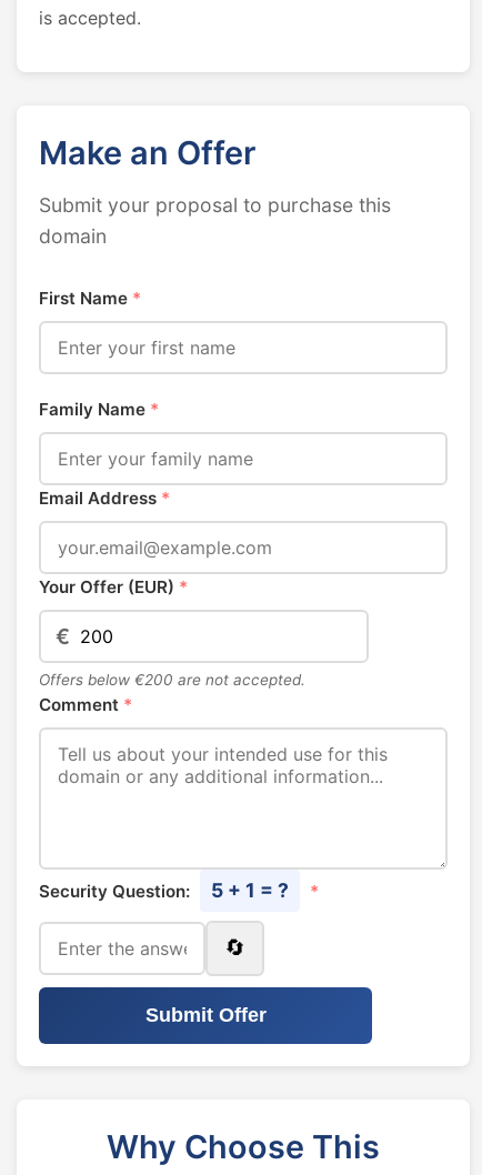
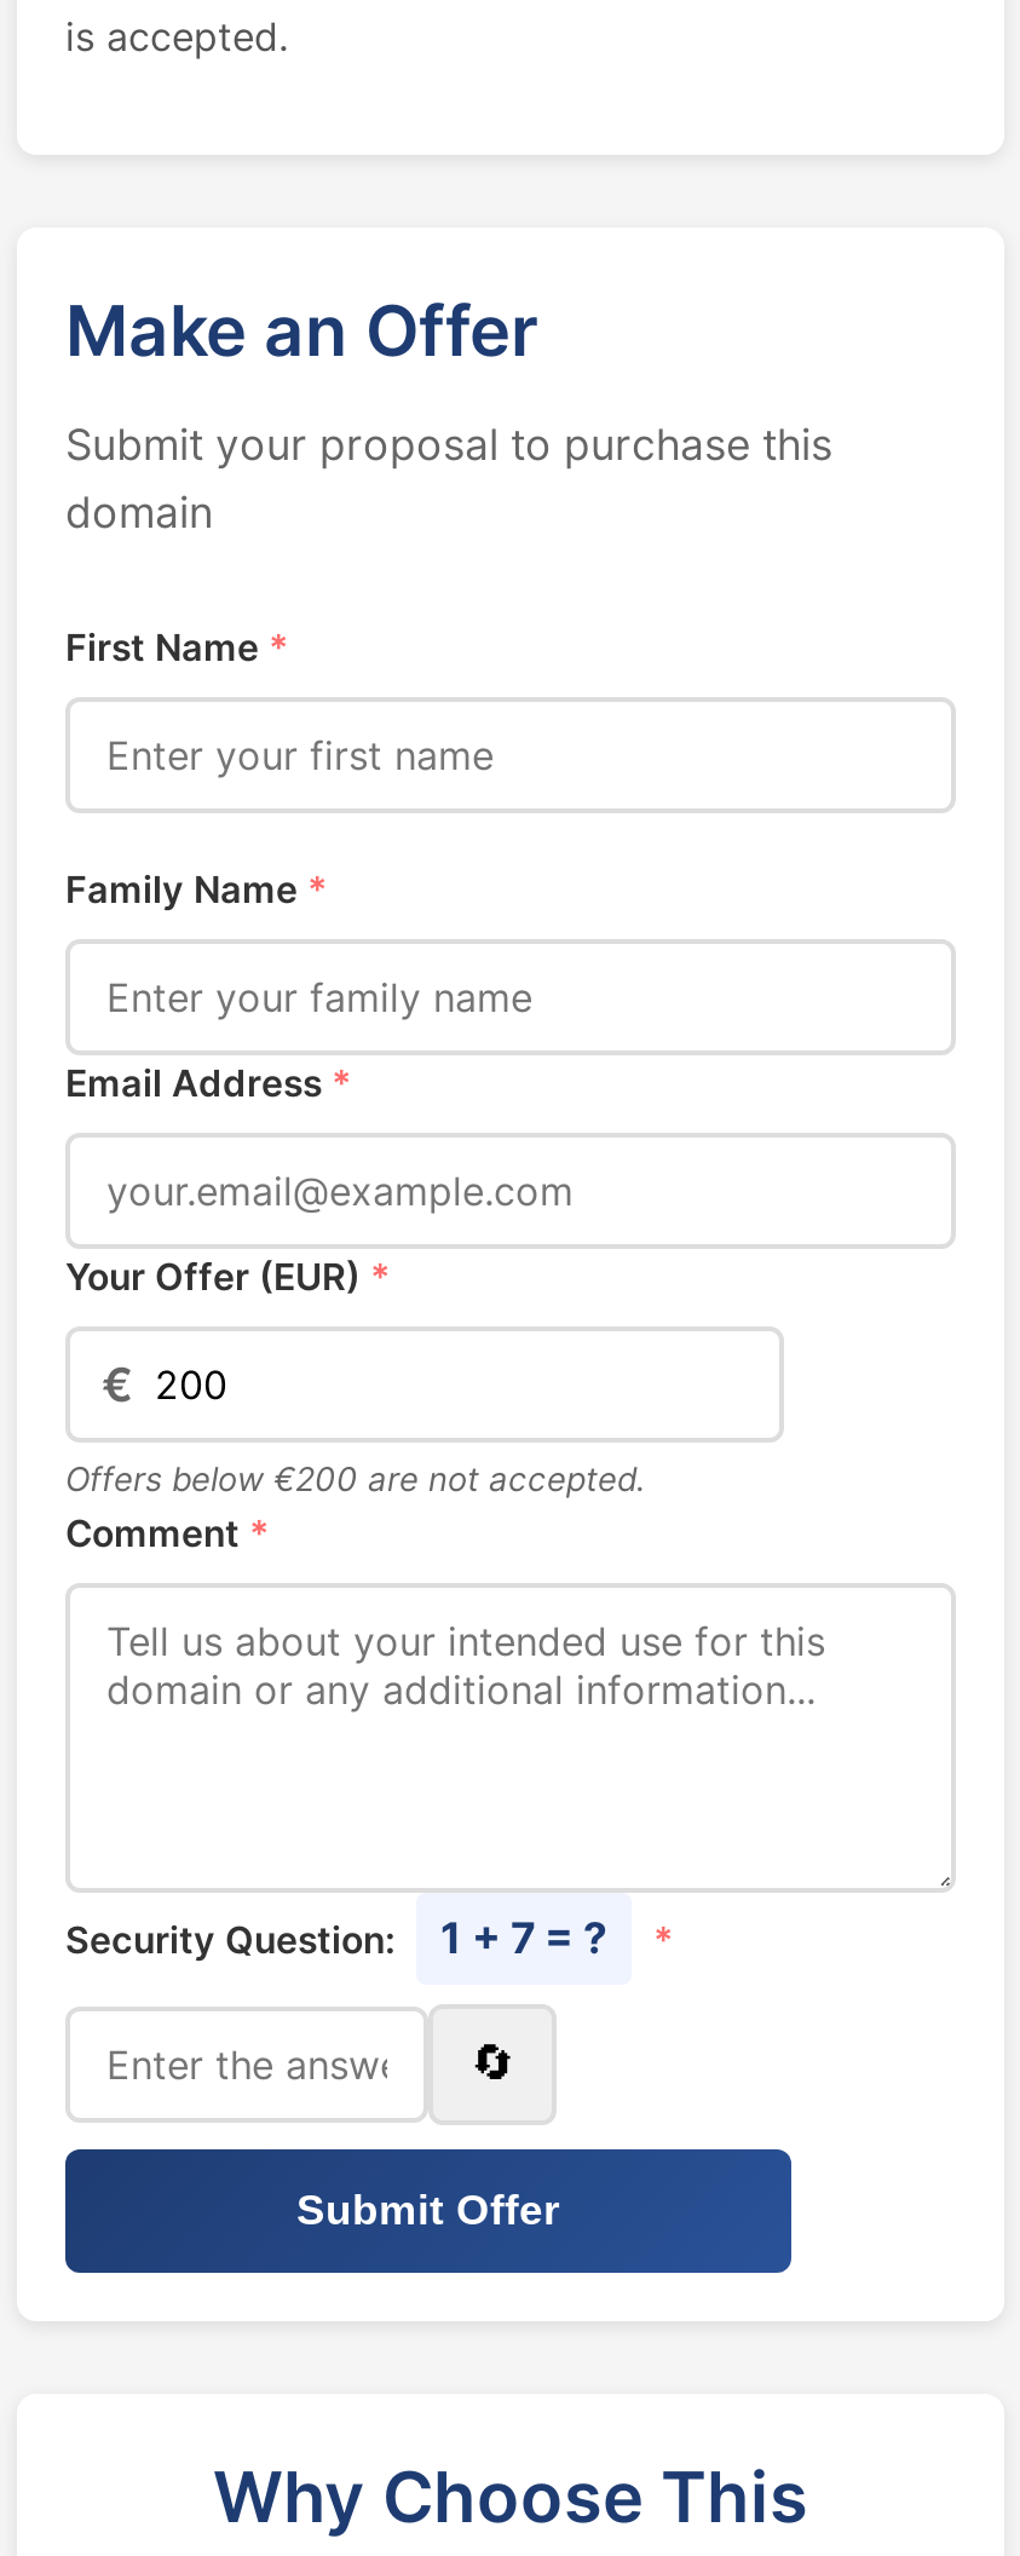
- 5 + 1 = ?
+ 1 + 7 = ?
